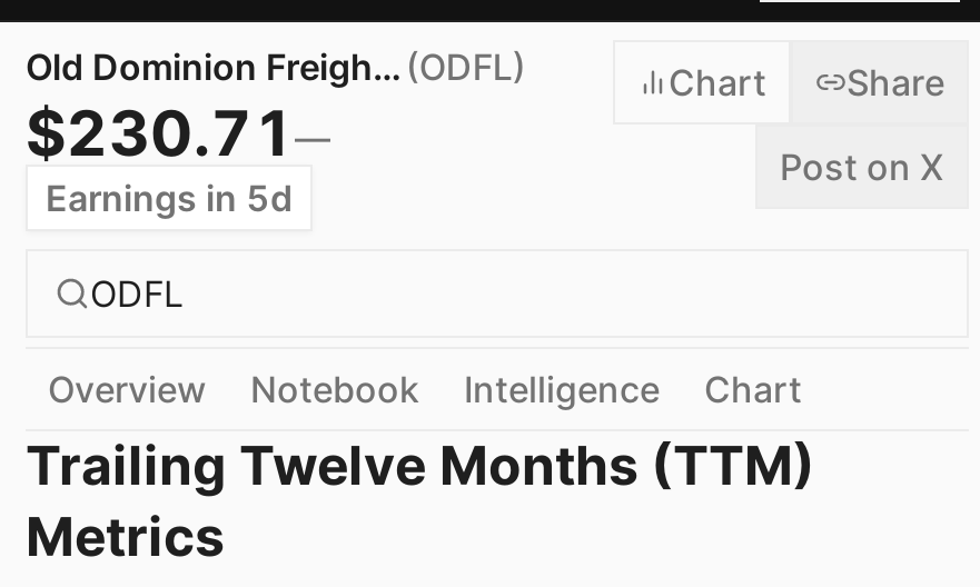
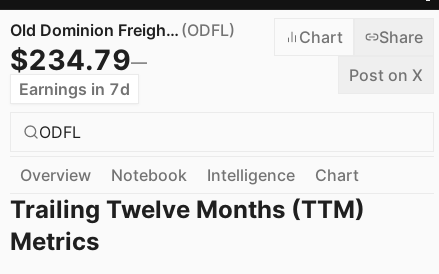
- $230.71—
+ $234.79—

- Earnings in 5d
+ Earnings in 7d
